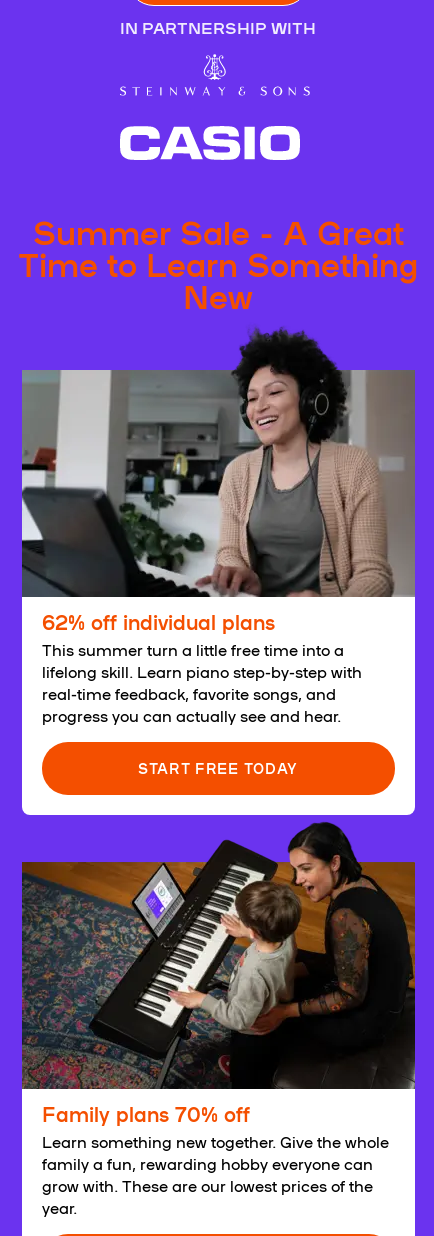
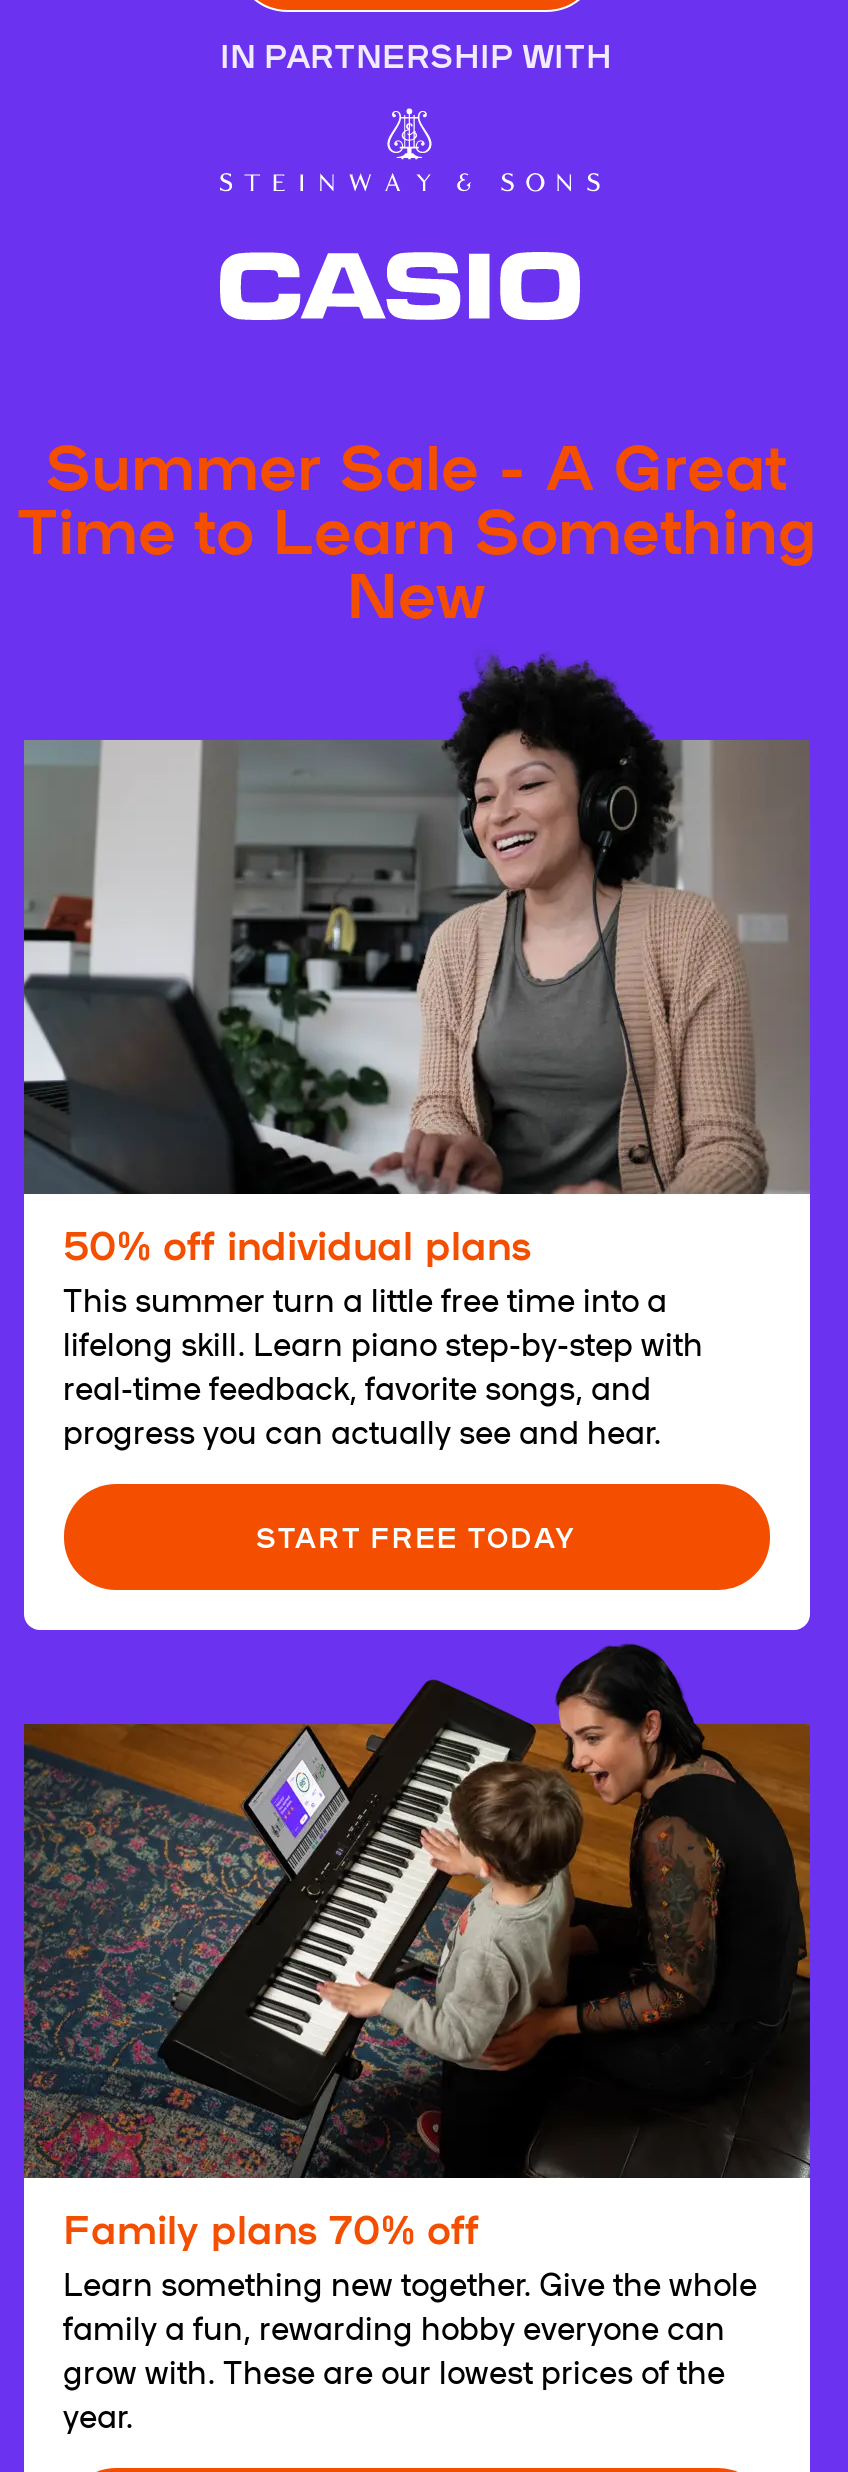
- 62% off individual plans
+ 50% off individual plans
